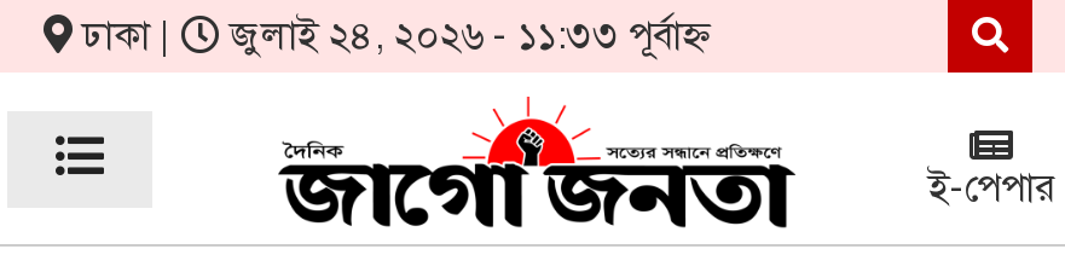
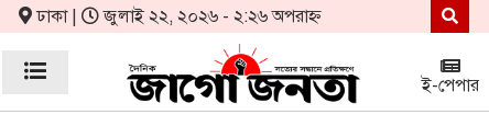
- জুলাই ২৪, ২০২৬ - ১১:৩৩ পূর্বাহ্ন
+ জুলাই ২২, ২০২৬ - ২:২৬ অপরাহ্ন
